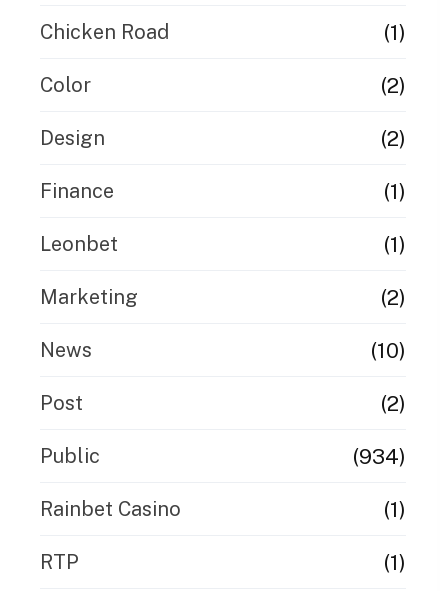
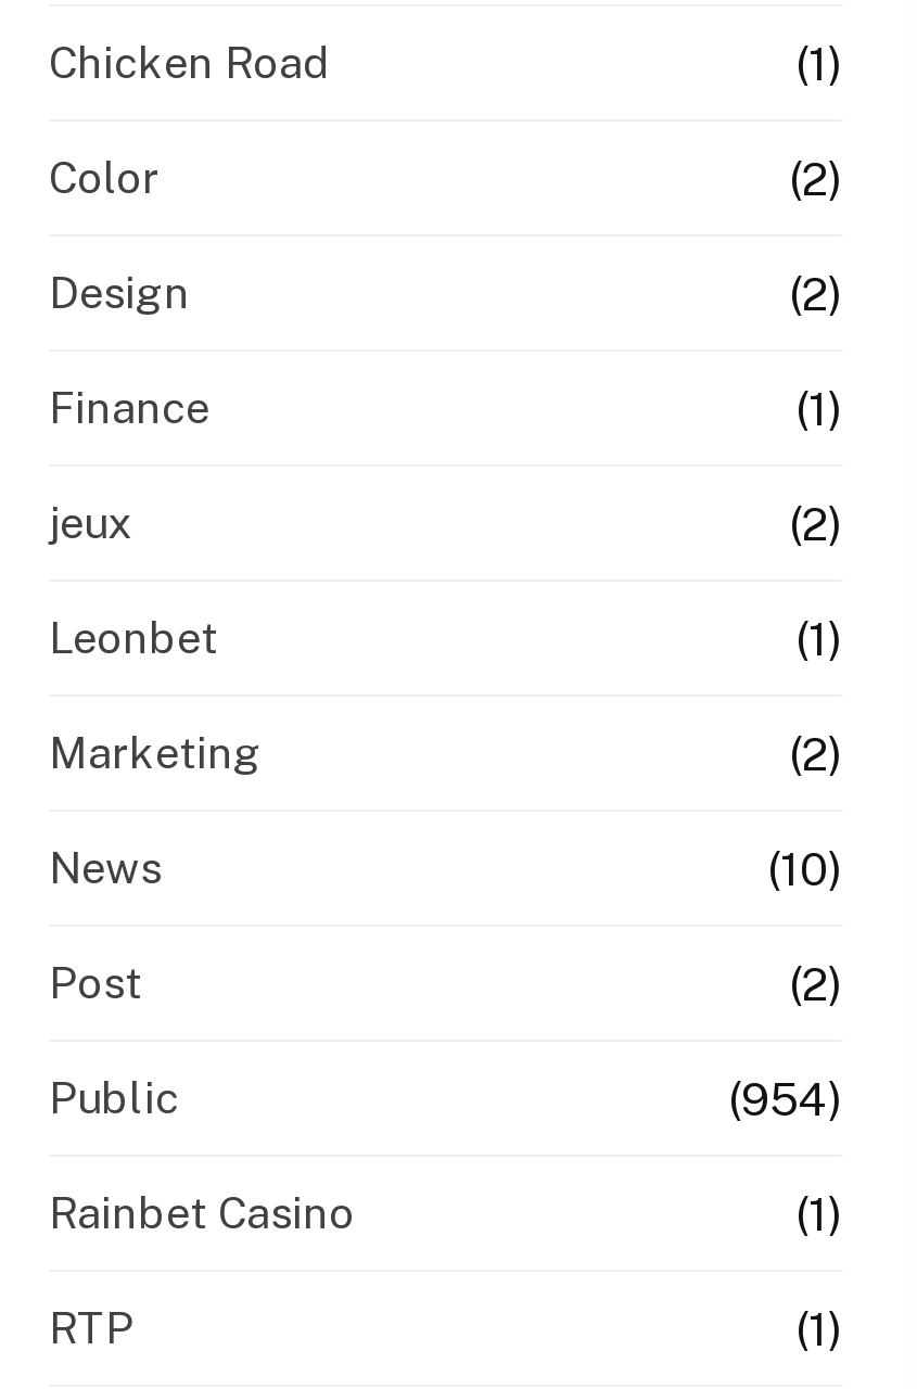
+ jeux
+ (2)

- (934)
+ (954)
